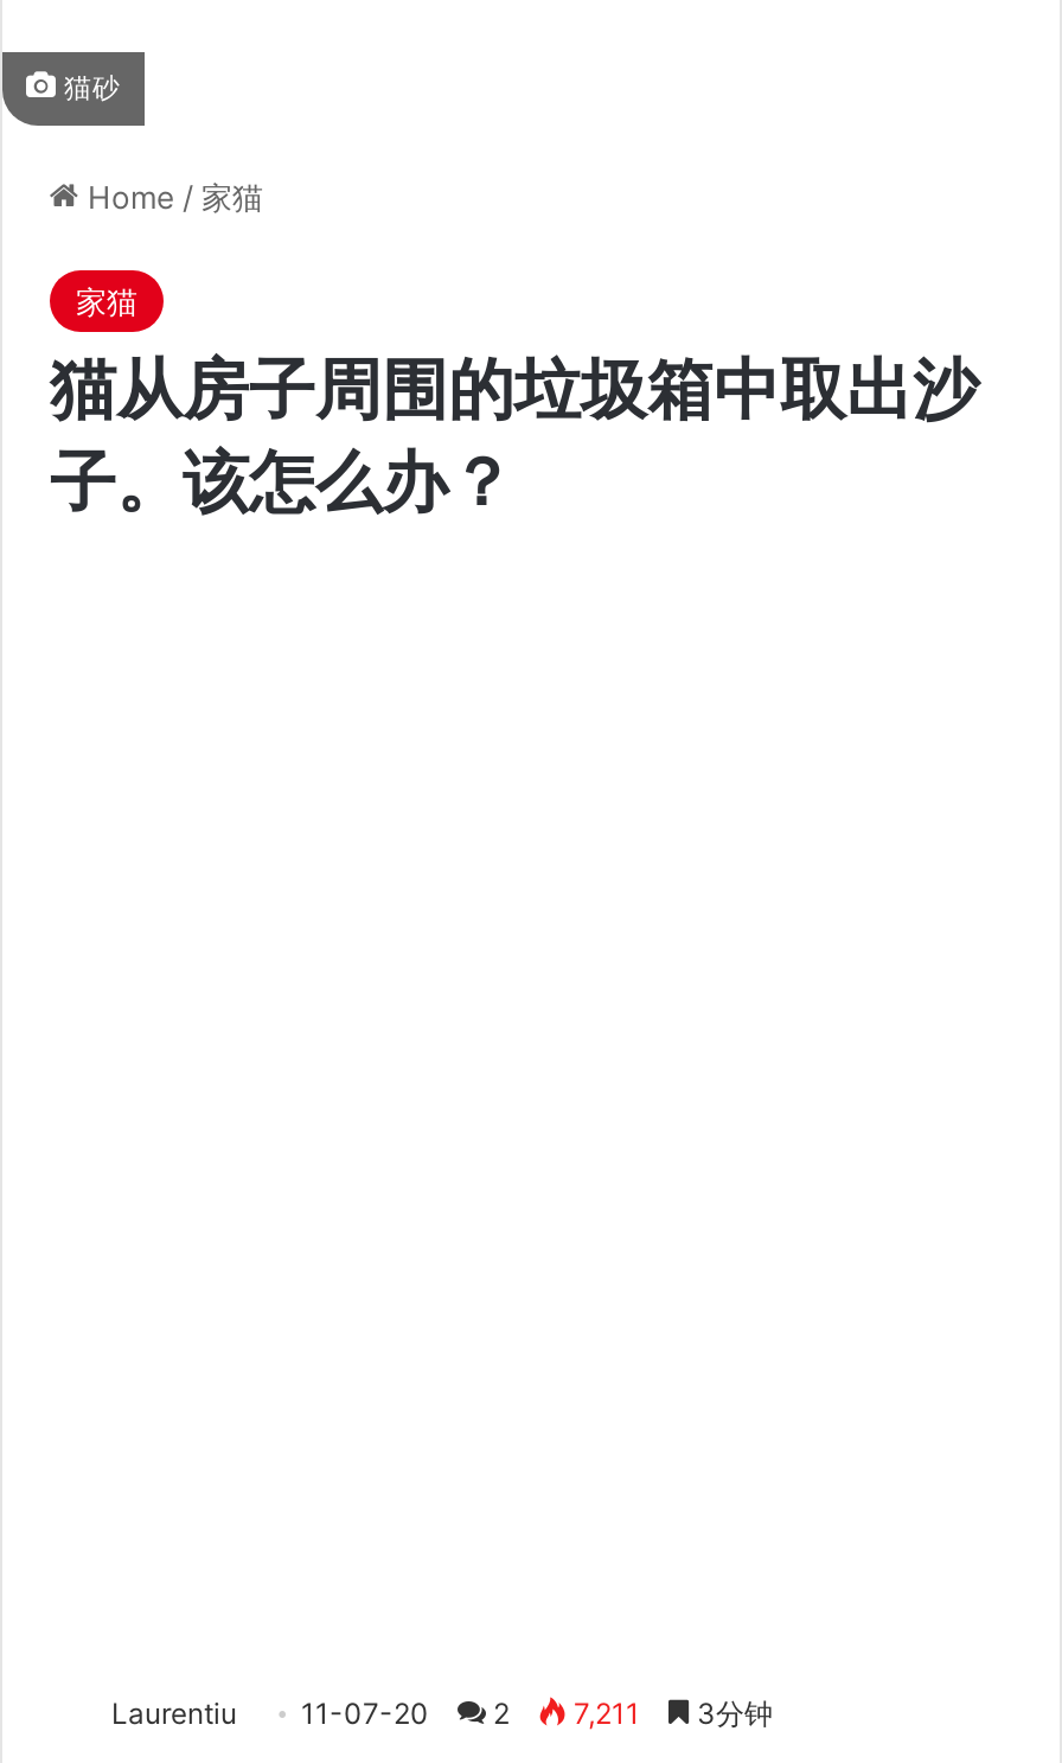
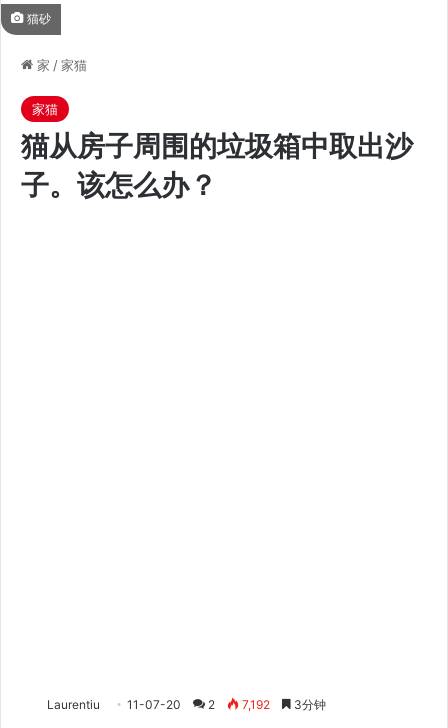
- Home / 家猫
+ 家 / 家猫

- 7,211
+ 7,192
